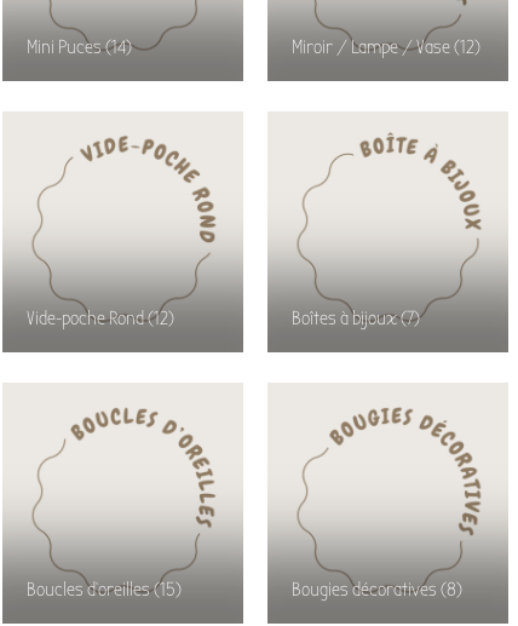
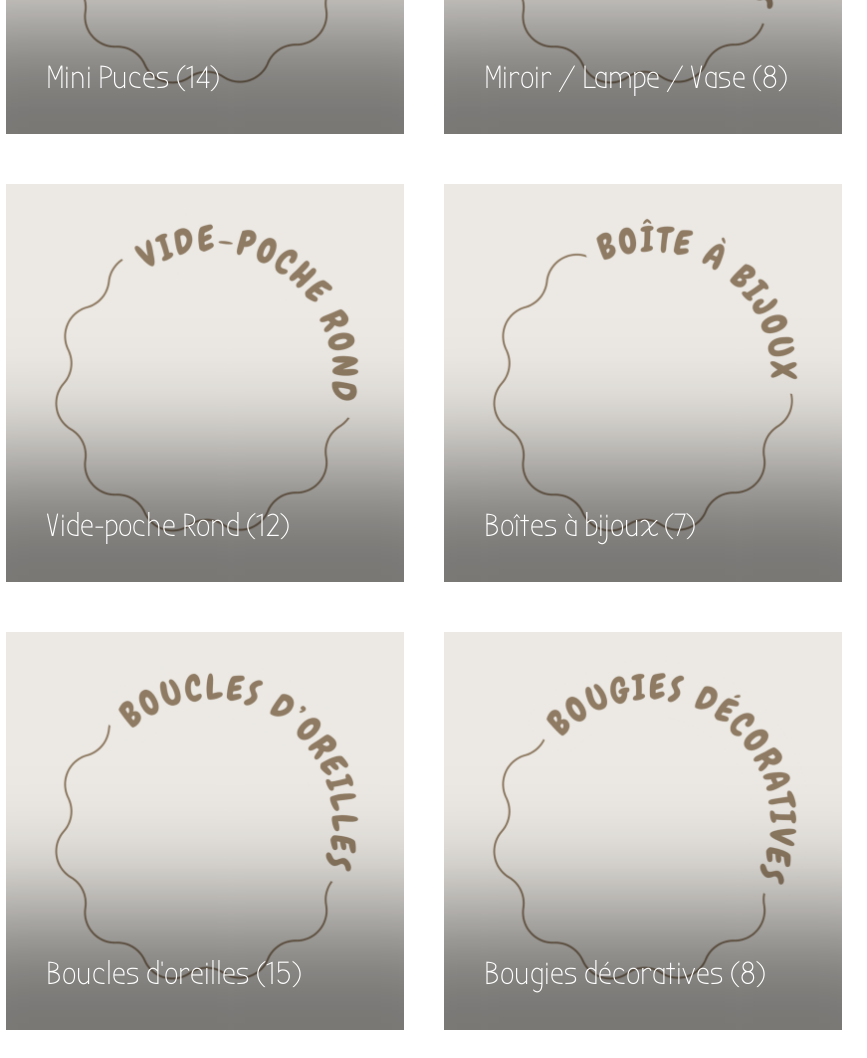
- Miroir / Lampe / Vase (12)
+ Miroir / Lampe / Vase (8)
